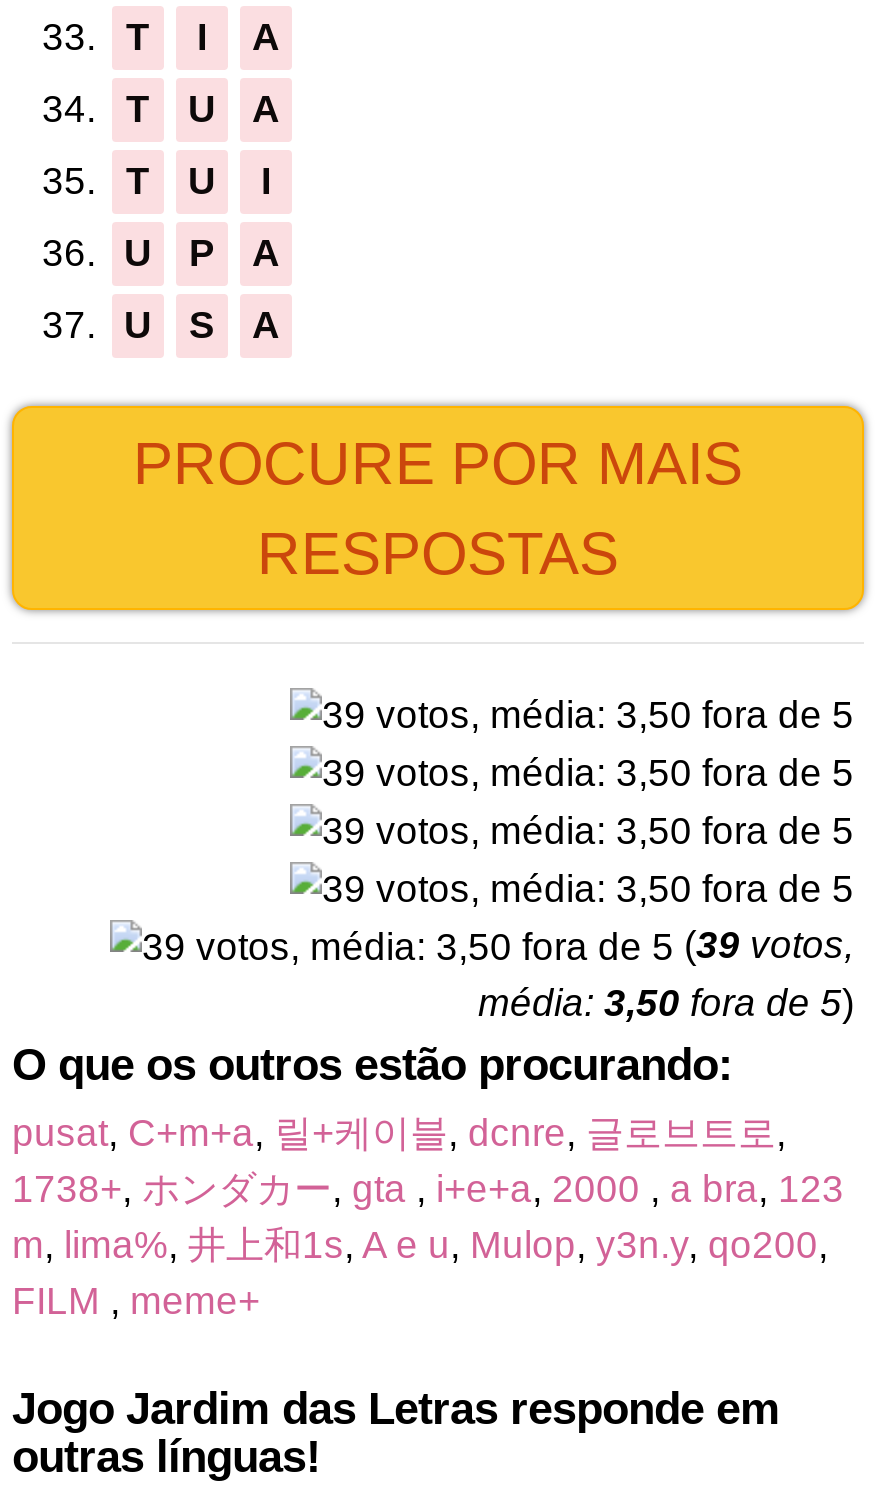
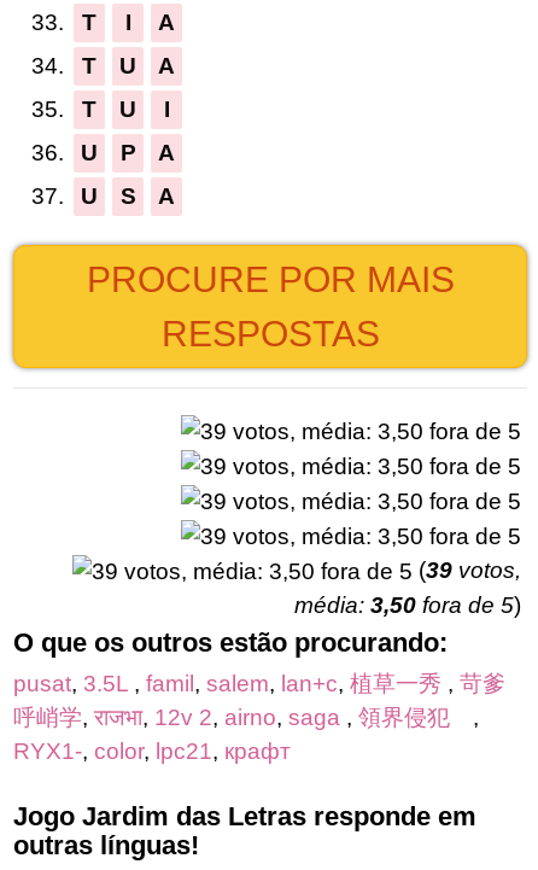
- pusat, C+m+a, 릴+케이블, dcnre, 글로브트로,
- 1738+,ホンダカー, gta, i+e+a, 2000, a bra, 123
- m, lima%,井上和1s, A e u, Mulop, y3n.y, qo200,
- FILM, meme+
+ pusat, 3.5L, famil, salem, lan+c,植草一秀,苛爹
+ 呼峭学, राजभा, 12v 2, airno, saga,領界侵犯,
+ RYX1-, color, lpc21, крафт
